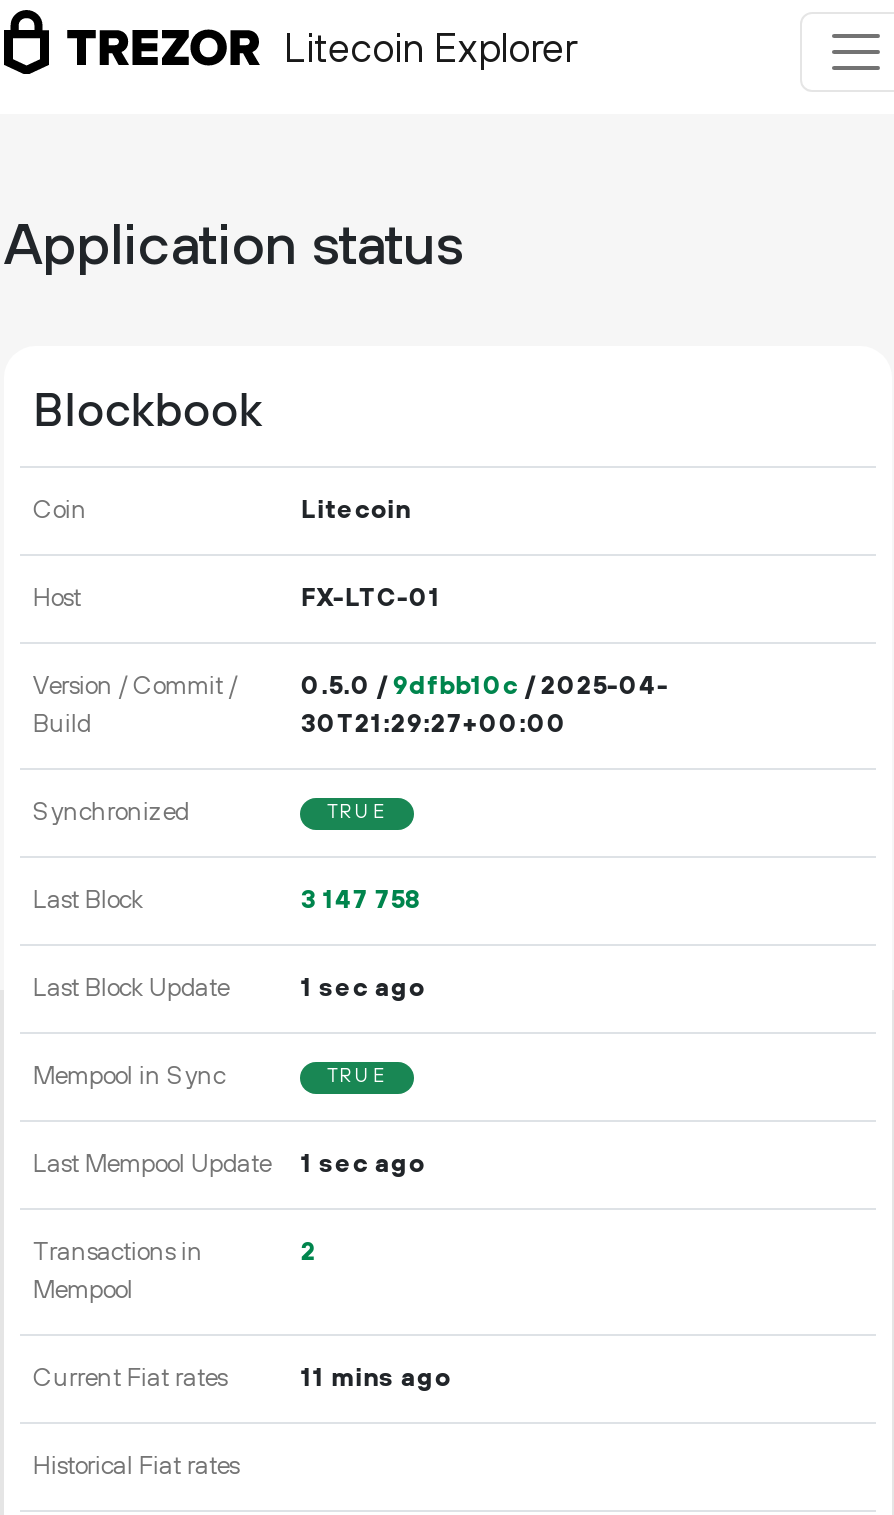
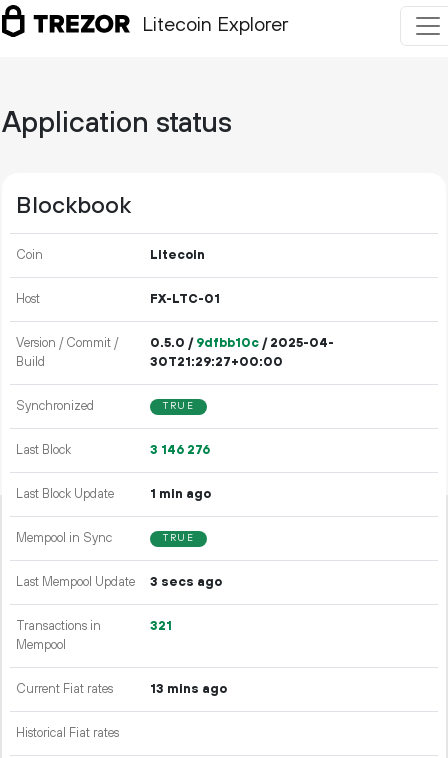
- 3 147 758
+ 3 146 276

- 1 sec ago
+ 1 min ago

- Last Mempool Update 1 sec ago
+ Last Mempool Update 3 secs ago

- 2
+ 321

- 11 mins ago
+ 13 mins ago
